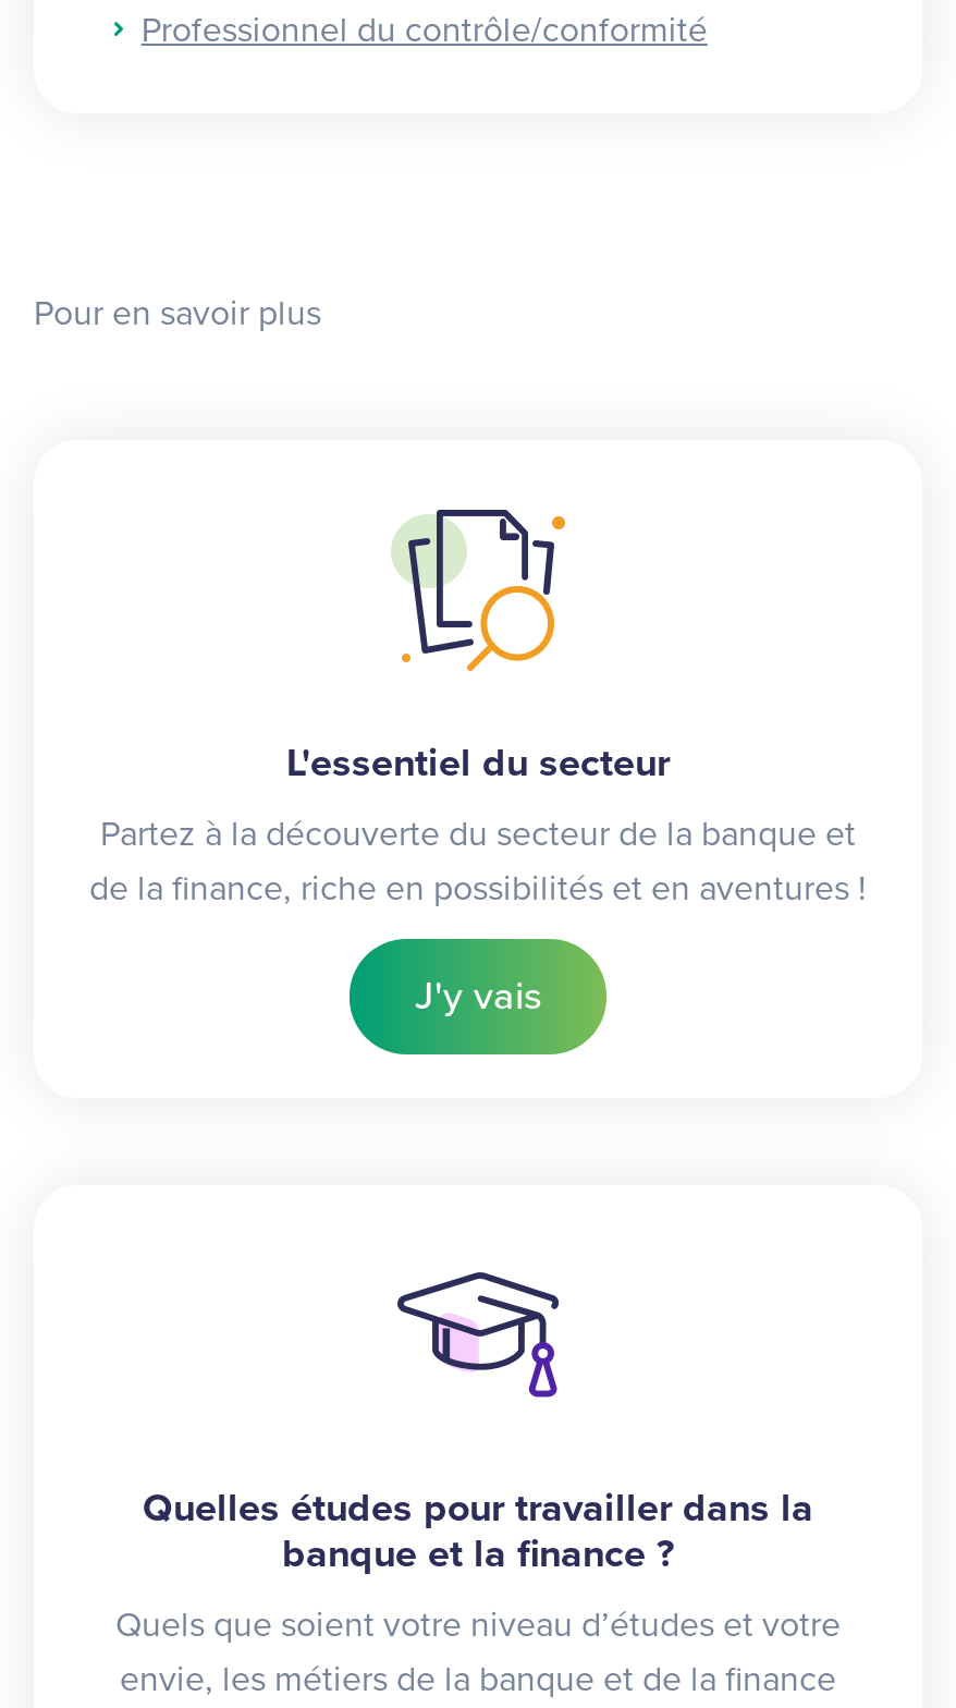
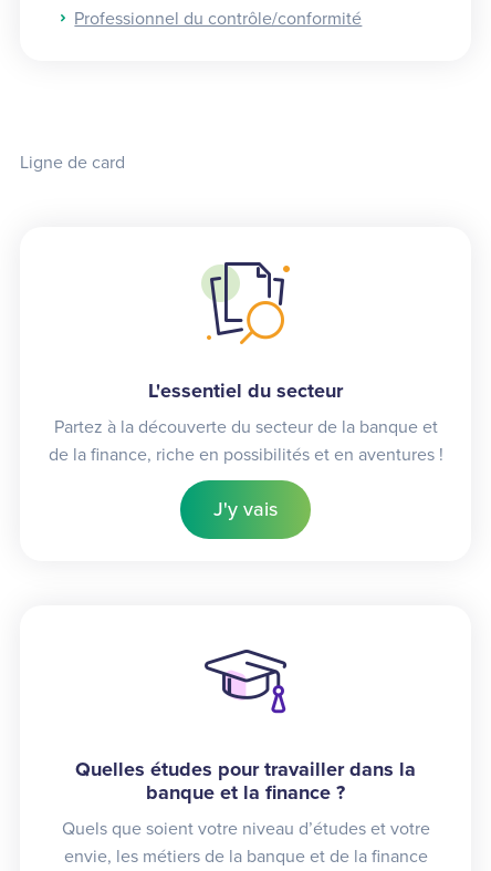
- Pour en savoir plus
+ Ligne de card
